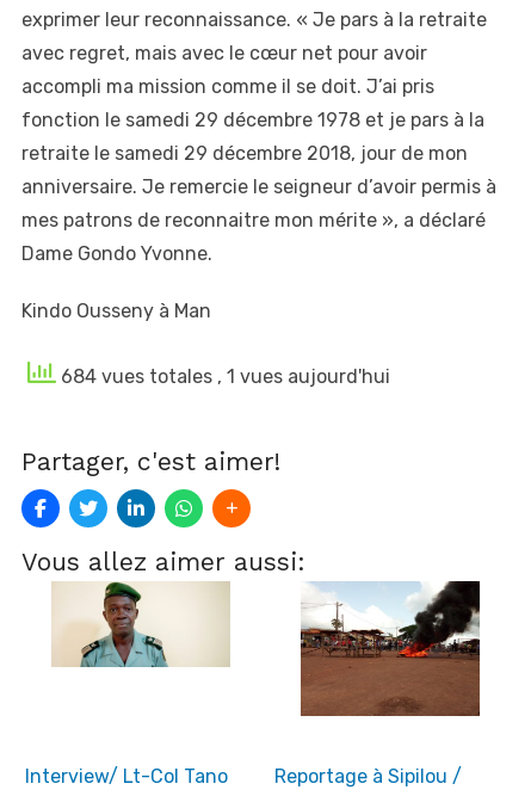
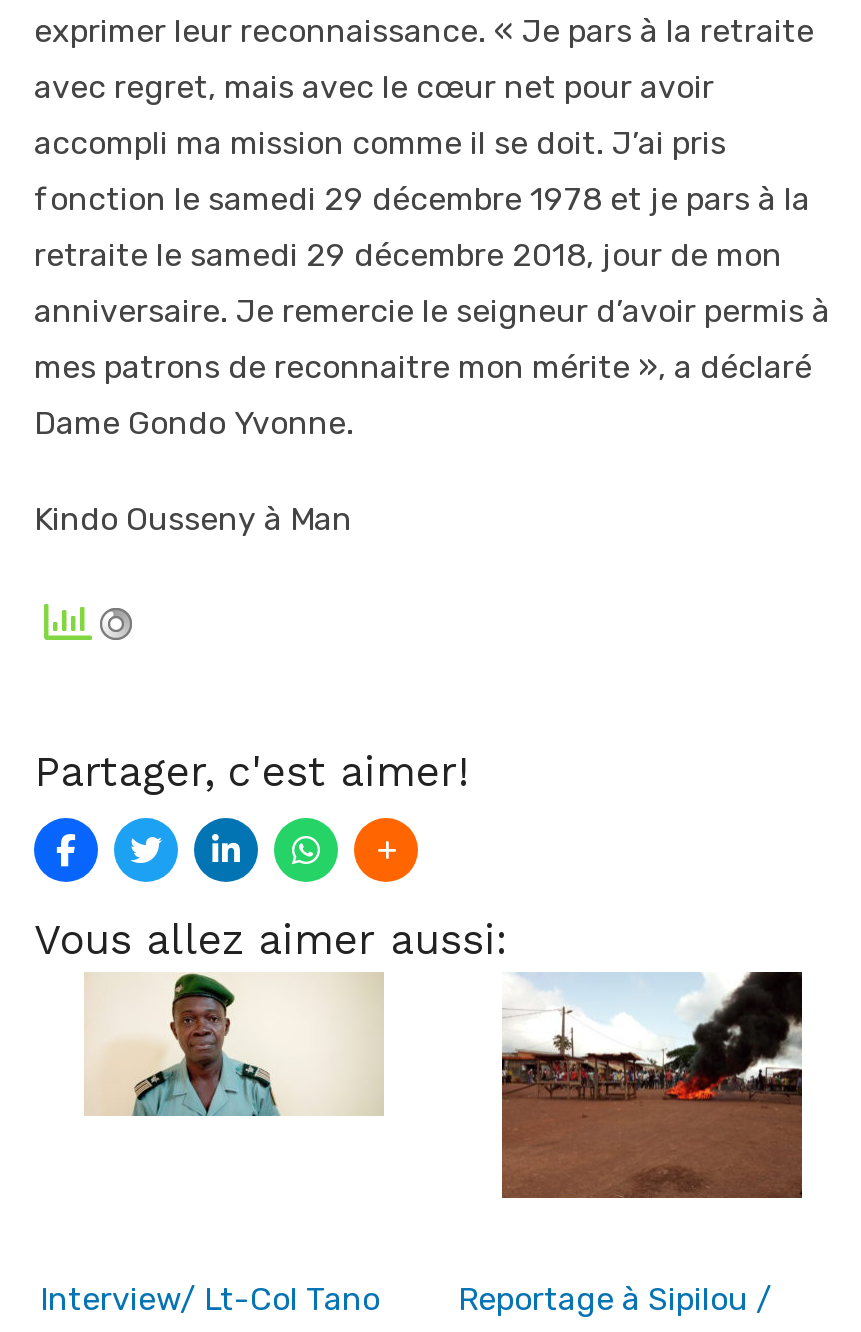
- 684 vues totales, 1 vues aujourd'hui
